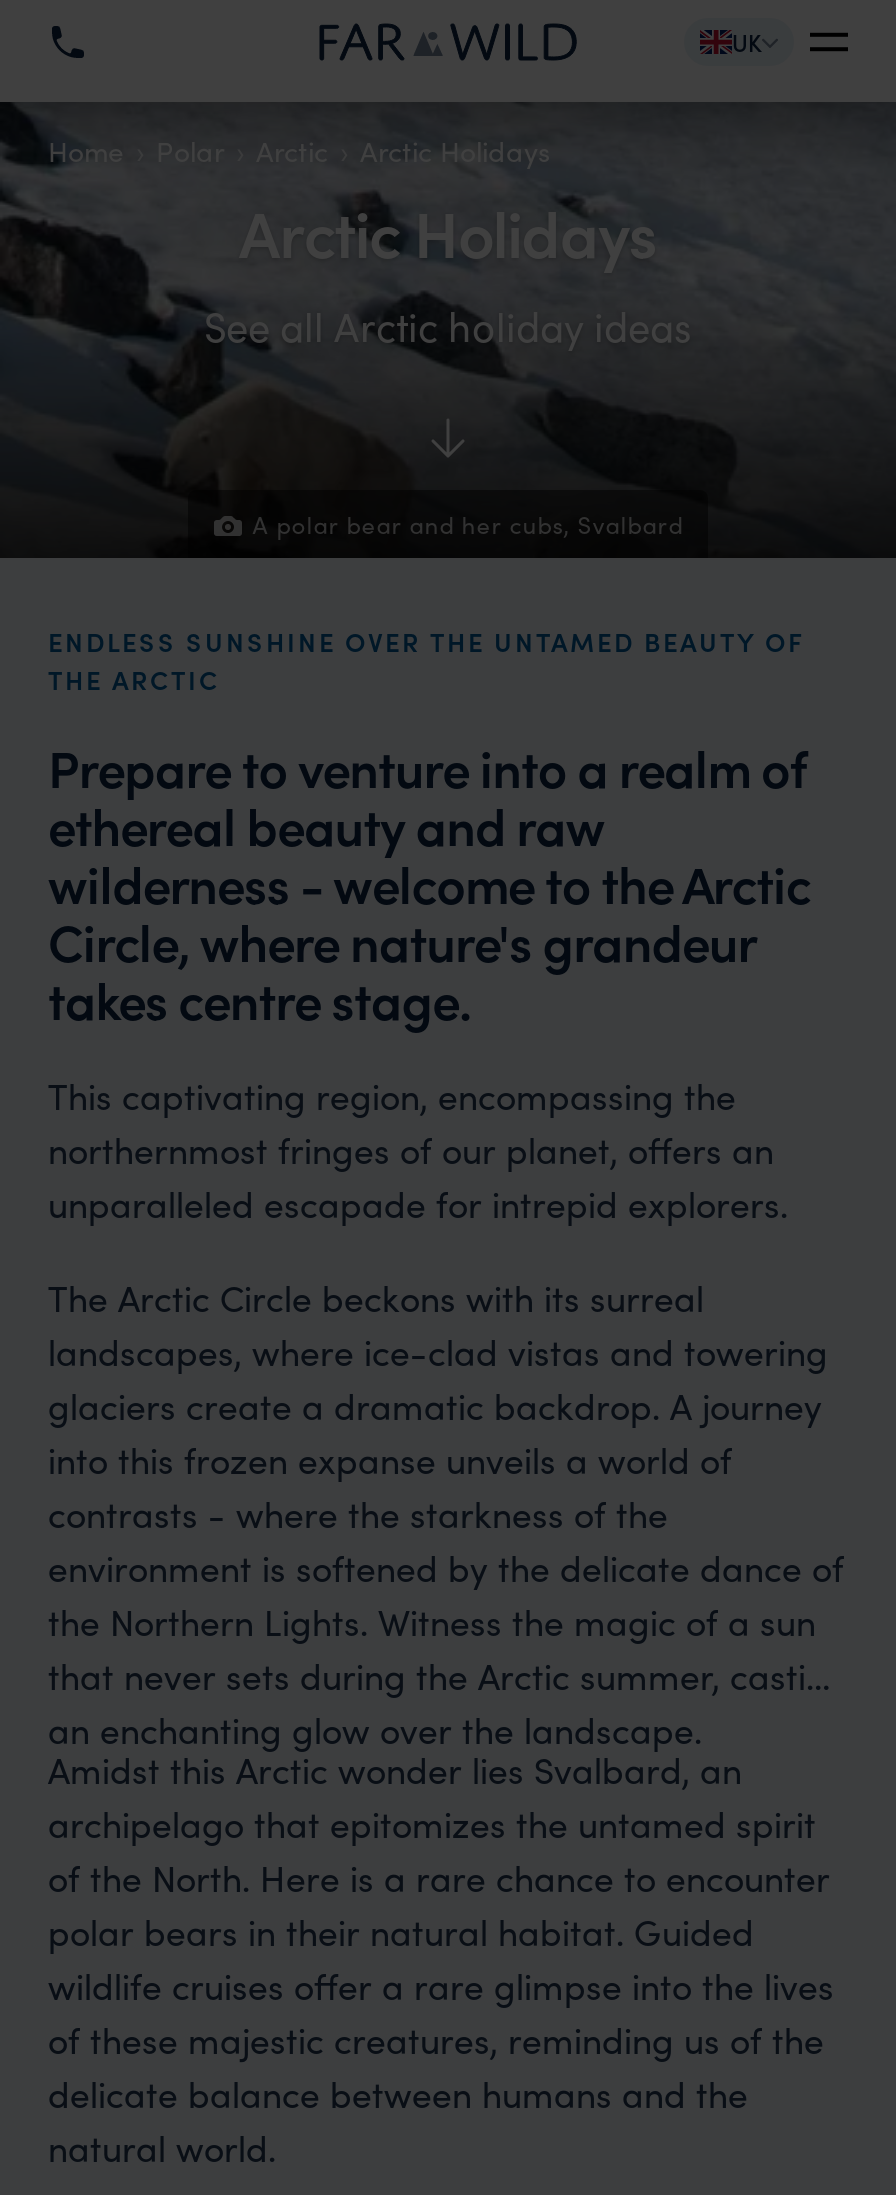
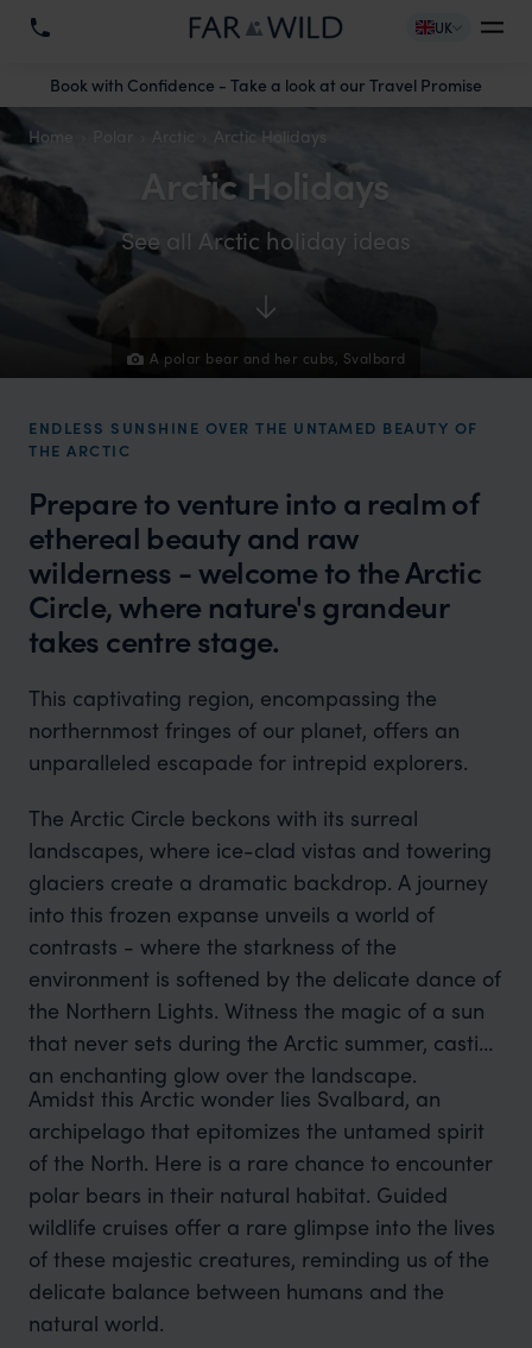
+ Book with Confidence - Take a look at our Travel Promise
